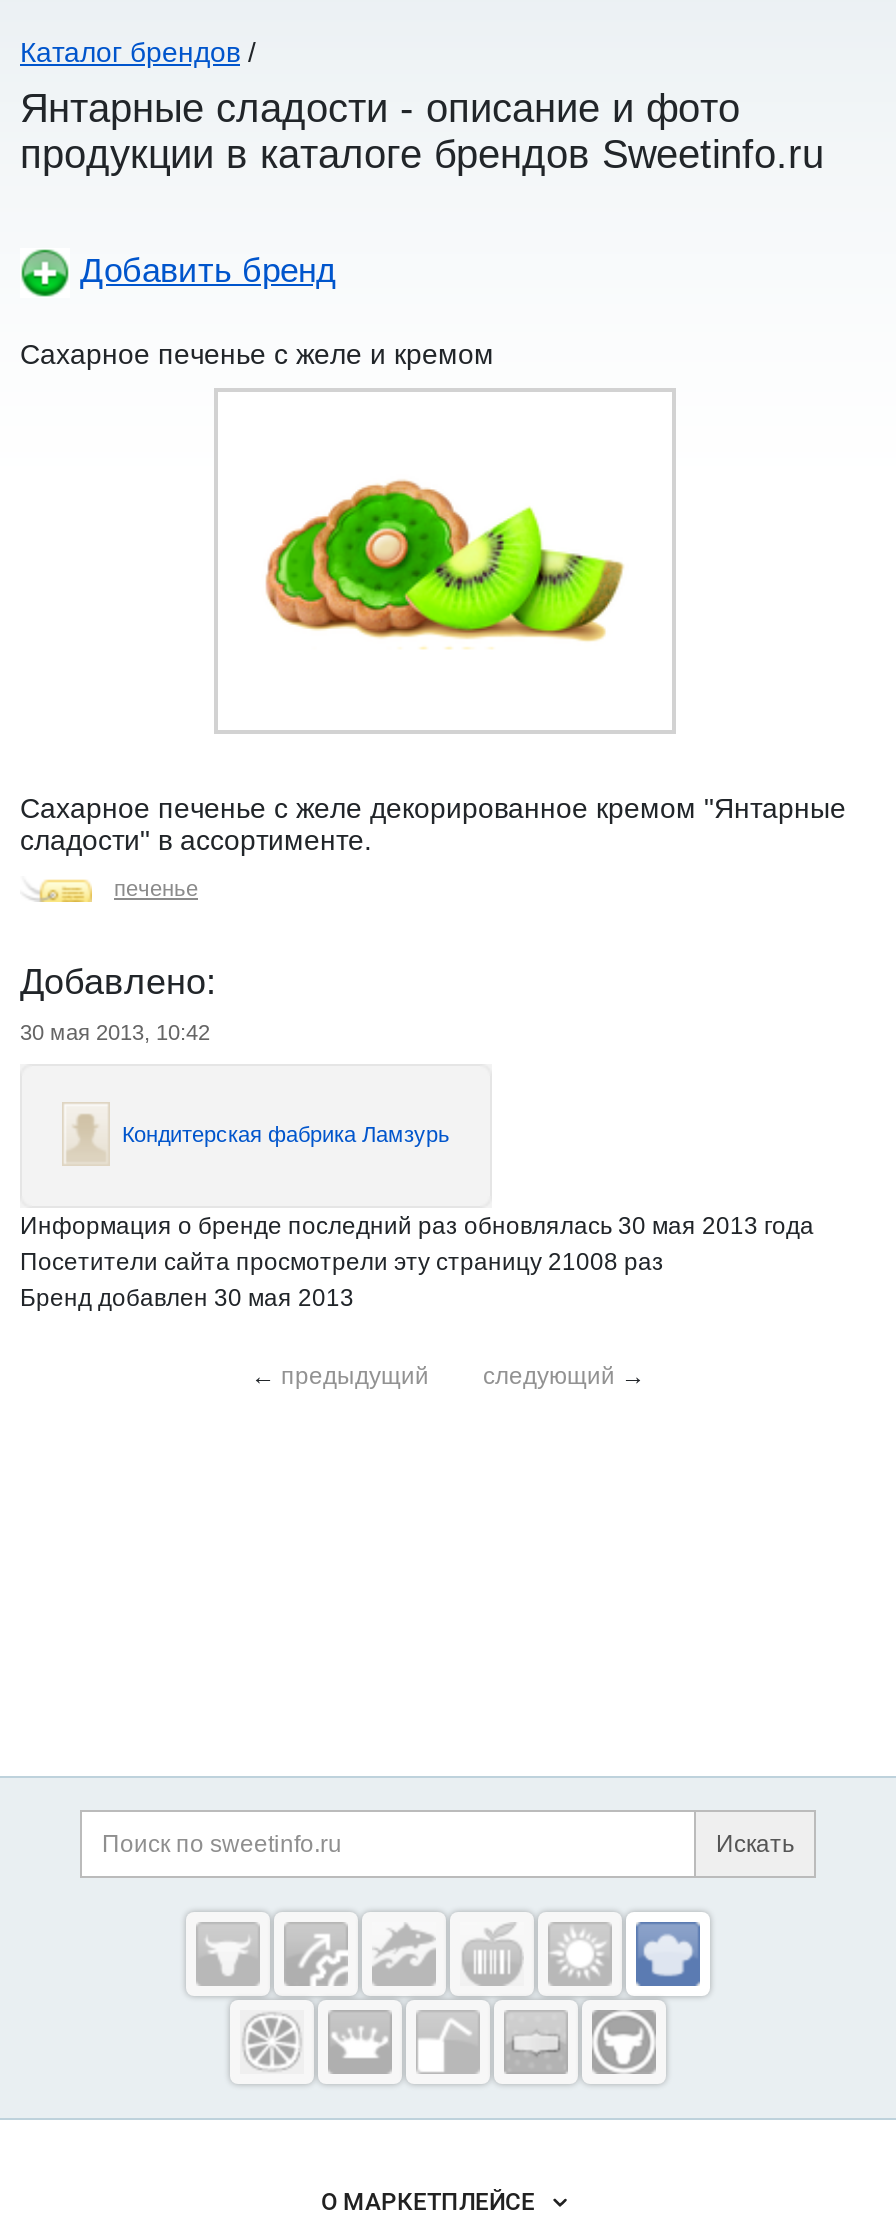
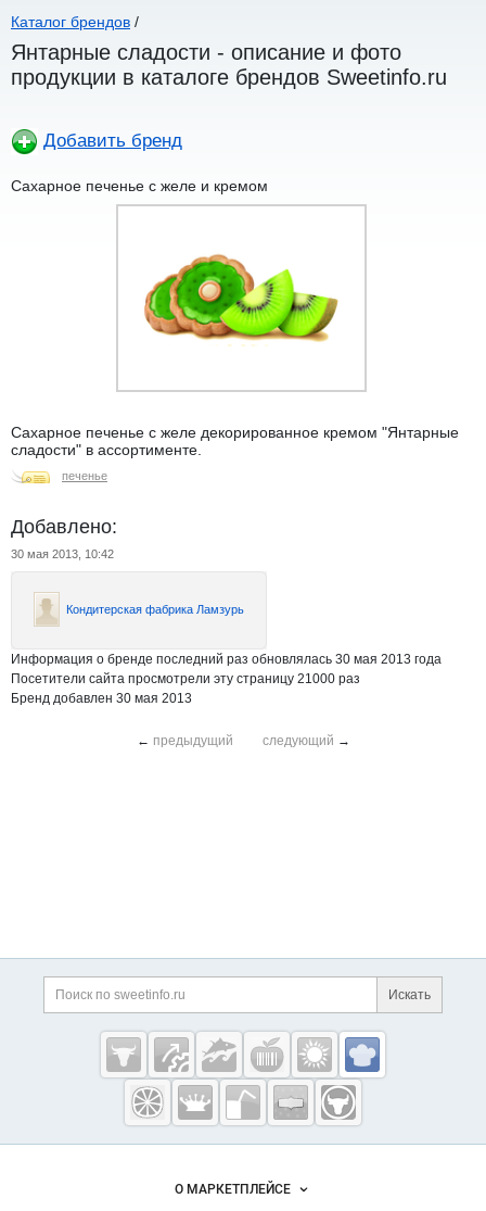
- Посетители сайта просмотрели эту страницу 21008 раз
+ Посетители сайта просмотрели эту страницу 21000 раз
